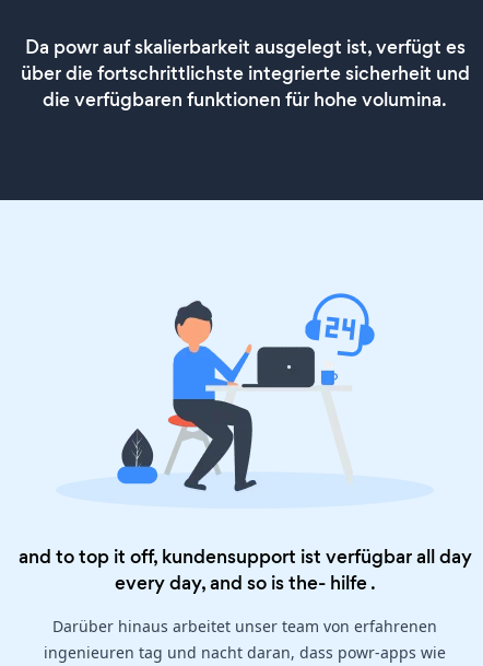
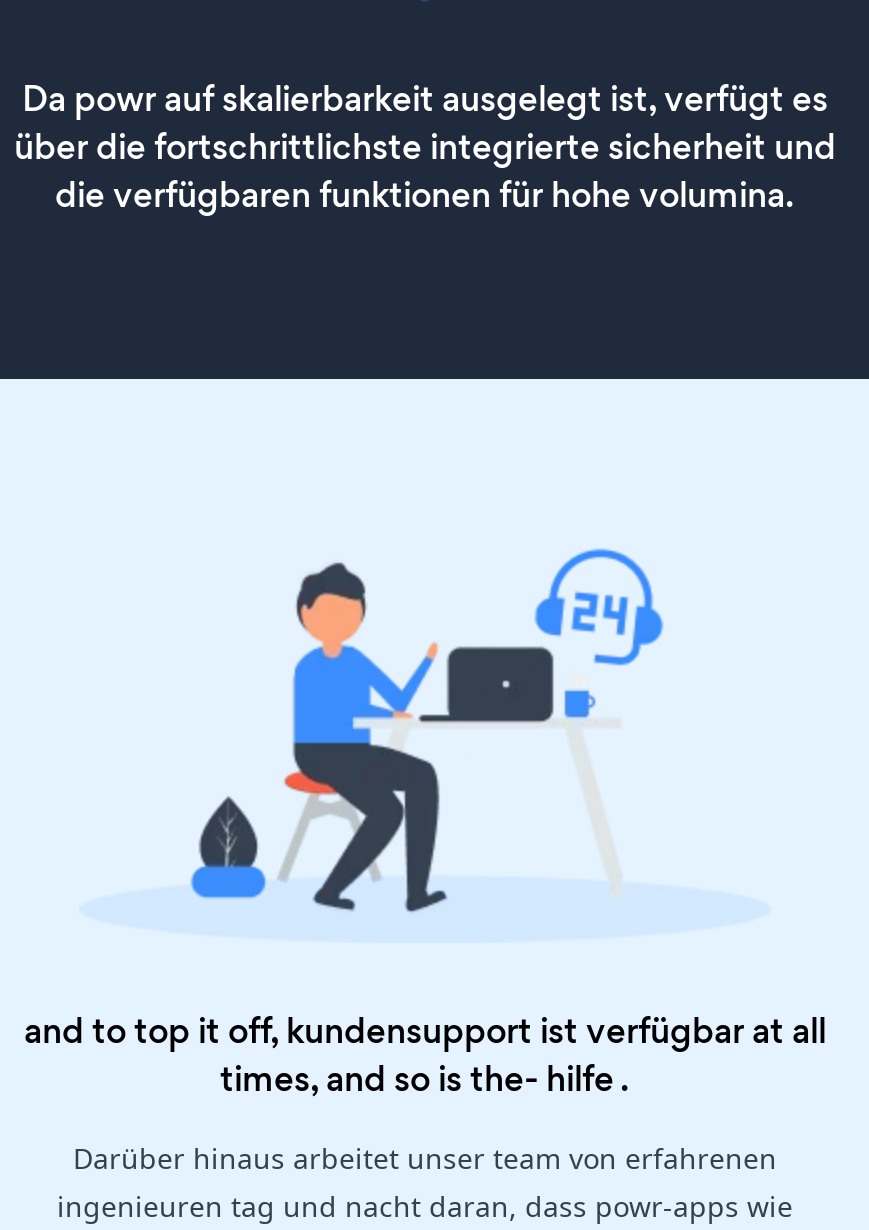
- and to top it off, kundensupport ist verfügbar all day
- every day, and so is the- hilfe.
+ and to top it off, kundensupport ist verfügbar at all
+ times, and so is the- hilfe.
